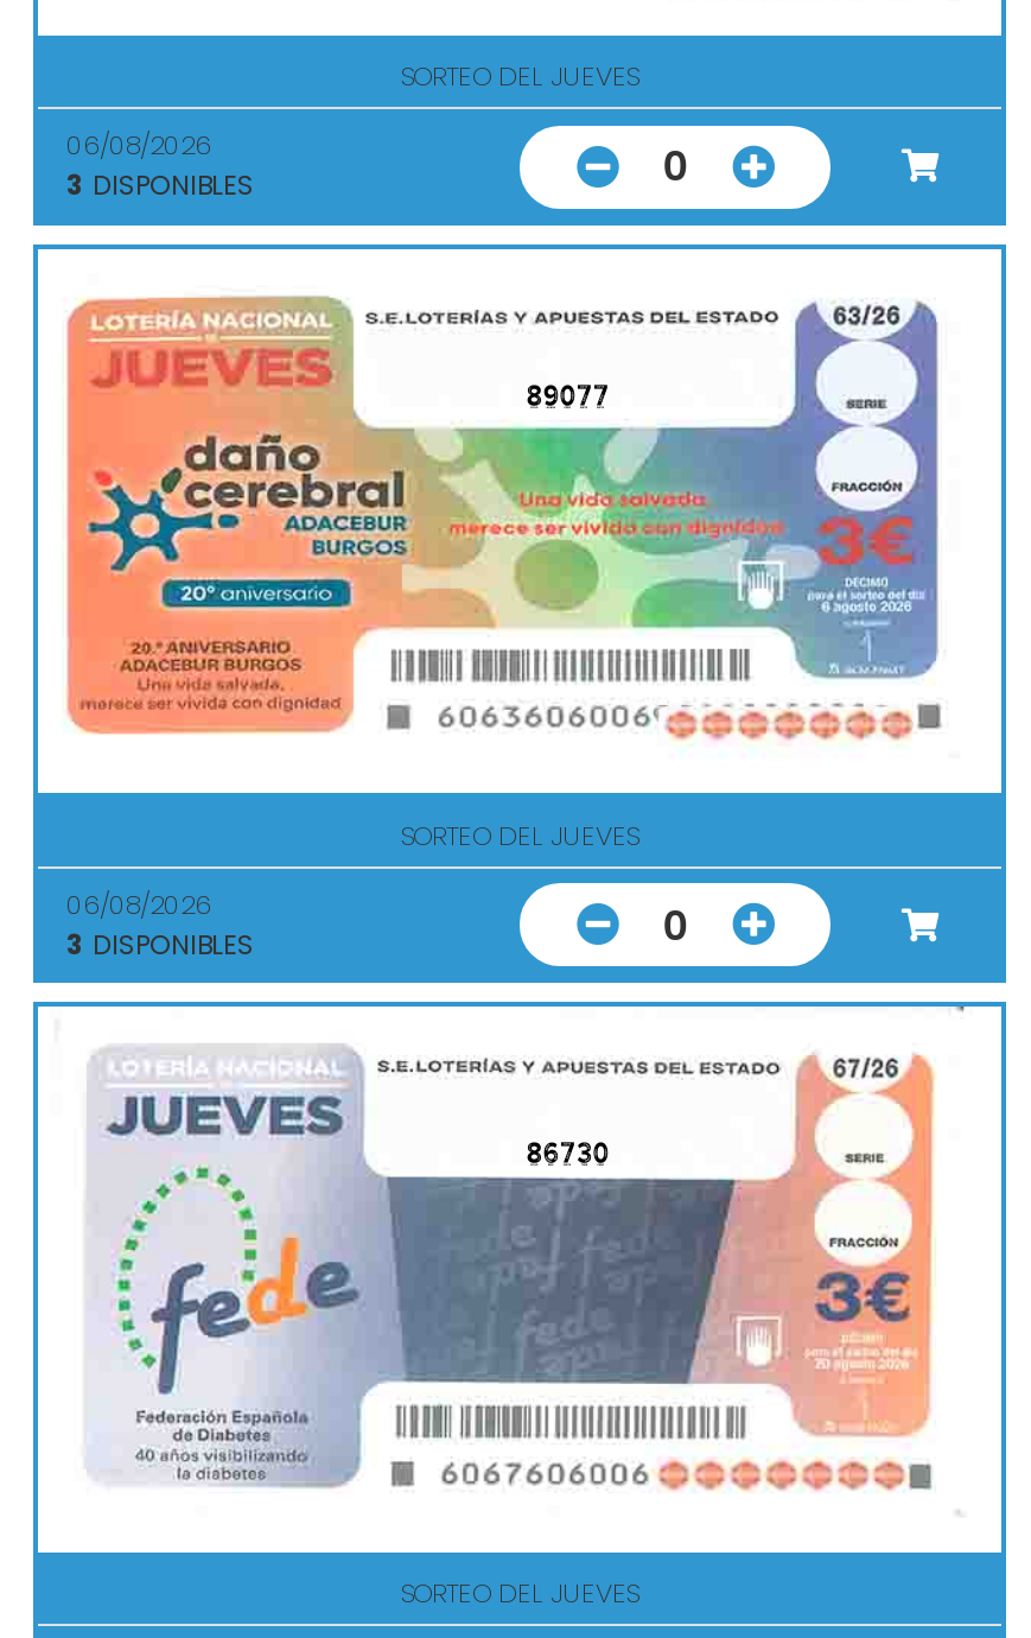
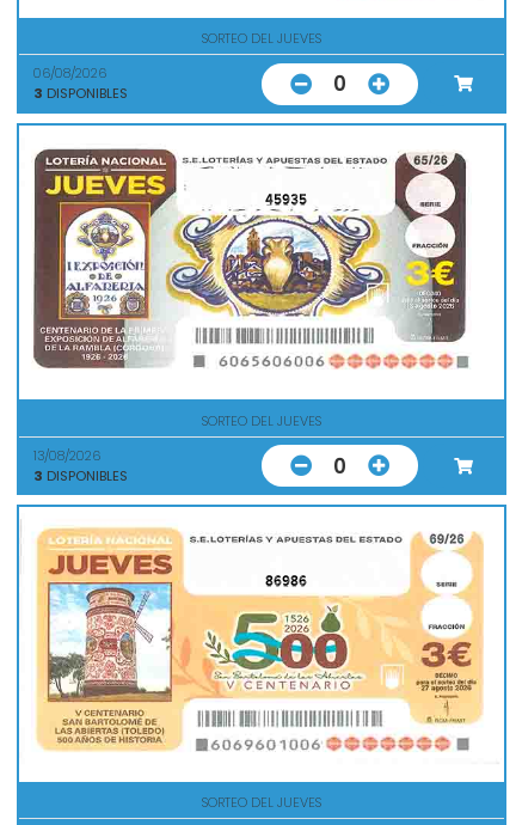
- [image]
- 89077
+ [image]
+ 45935

- 06/08/2026
+ 13/08/2026

- [image]
- 86730
+ [image]
+ 86986
